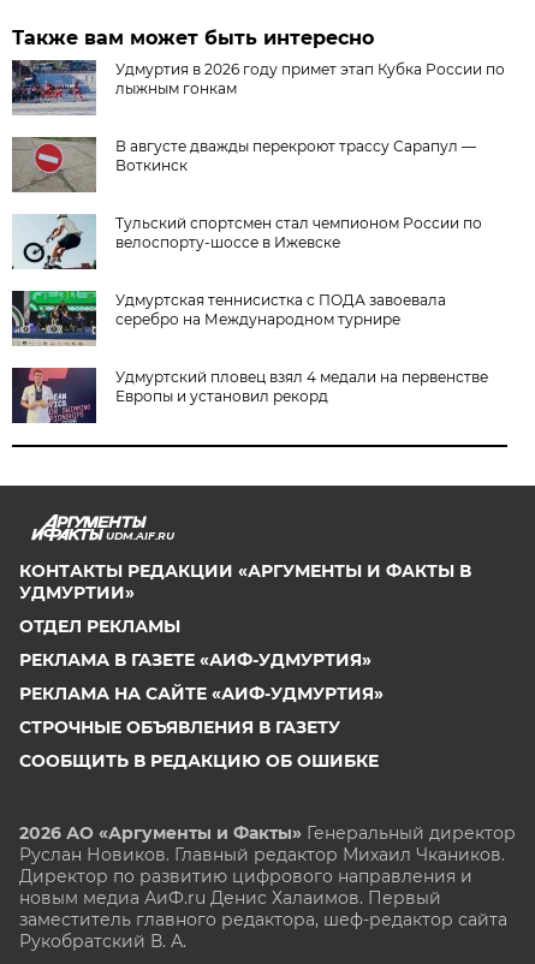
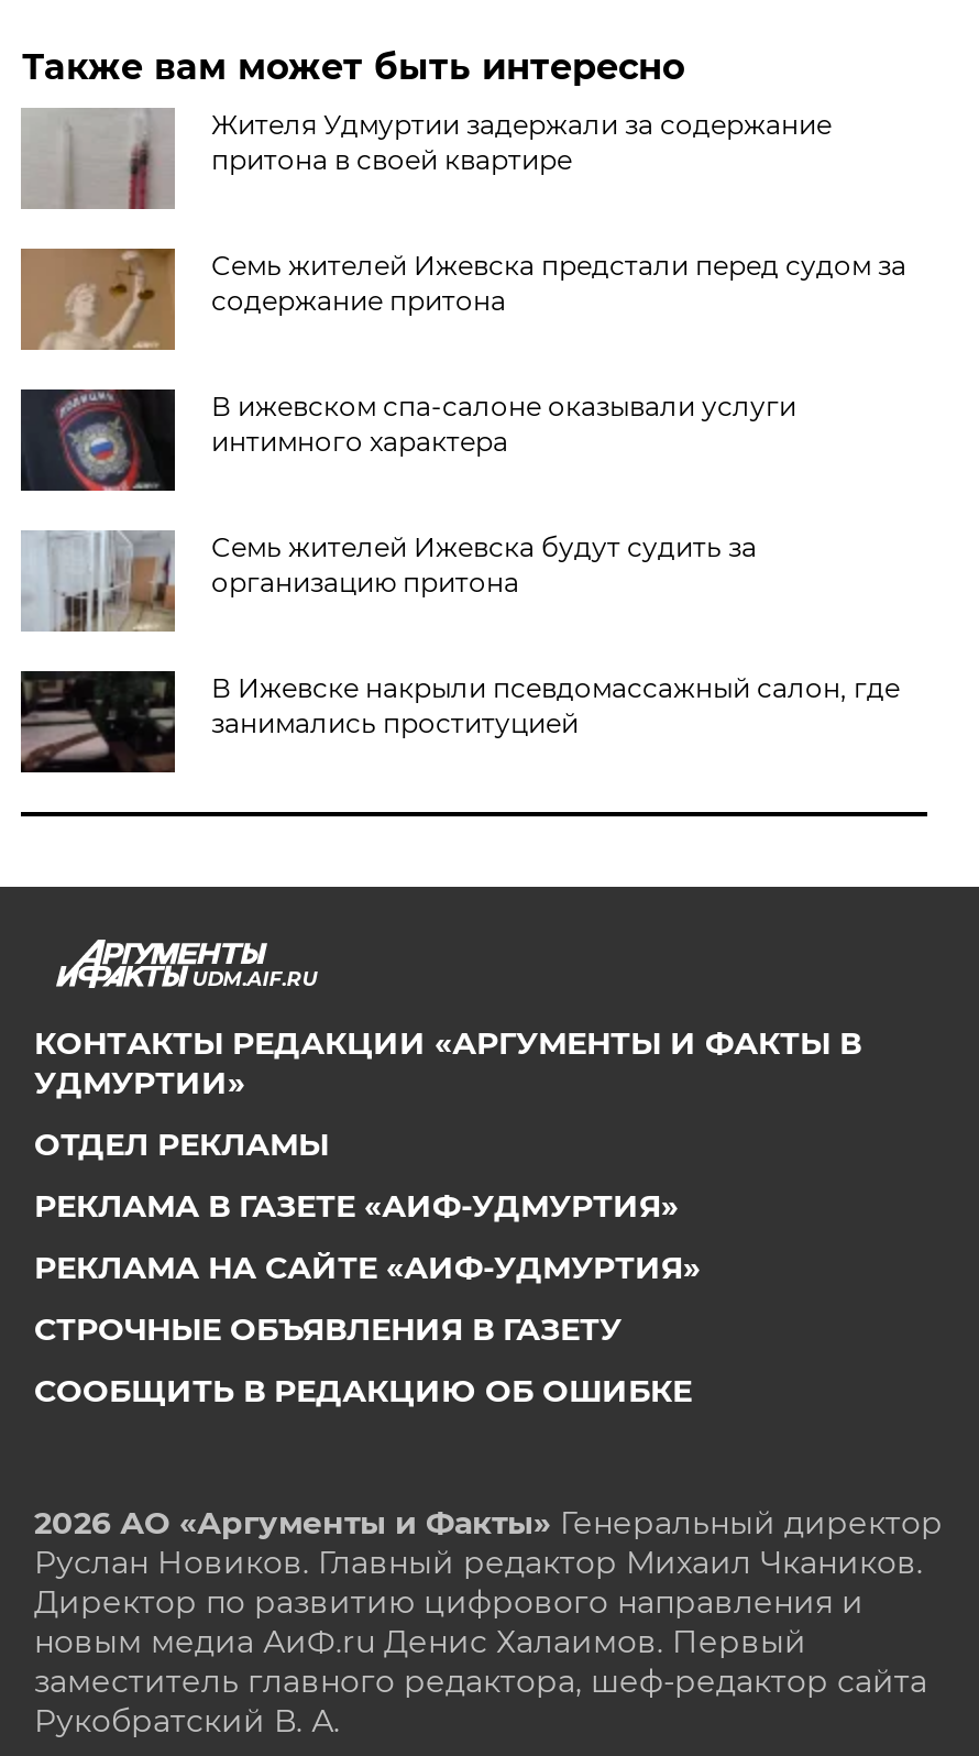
- [image]
- Удмуртия в 2026 году примет этап Кубка России по
- лыжным гонкам
+ [image]
+ Жителя Удмуртии задержали за содержание
+ притона в своей квартире

- [image]
- В августе дважды перекроют трассу Сарапул —
- Воткинск
+ [image]
+ Семь жителей Ижевска предстали перед судом за
+ содержание притона

- [image]
- Тульский спортсмен стал чемпионом России по
- велоспорту-шоссе в Ижевске
+ [image]
+ В ижевском спа-салоне оказывали услуги
+ интимного характера

- [image]
- Удмуртская теннисистка с ПОДА завоевала
- серебро на Международном турнире
+ [image]
+ Семь жителей Ижевска будут судить за
+ организацию притона

- [image]
- Удмуртский пловец взял 4 медали на первенстве
- Европы и установил рекорд
+ [image]
+ В Ижевске накрыли псевдомассажный салон, где
+ занимались проституцией
